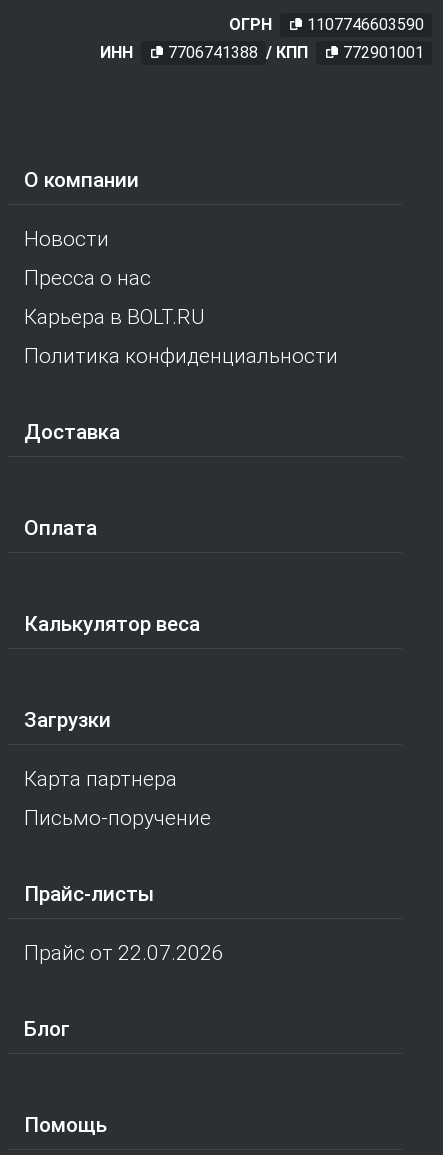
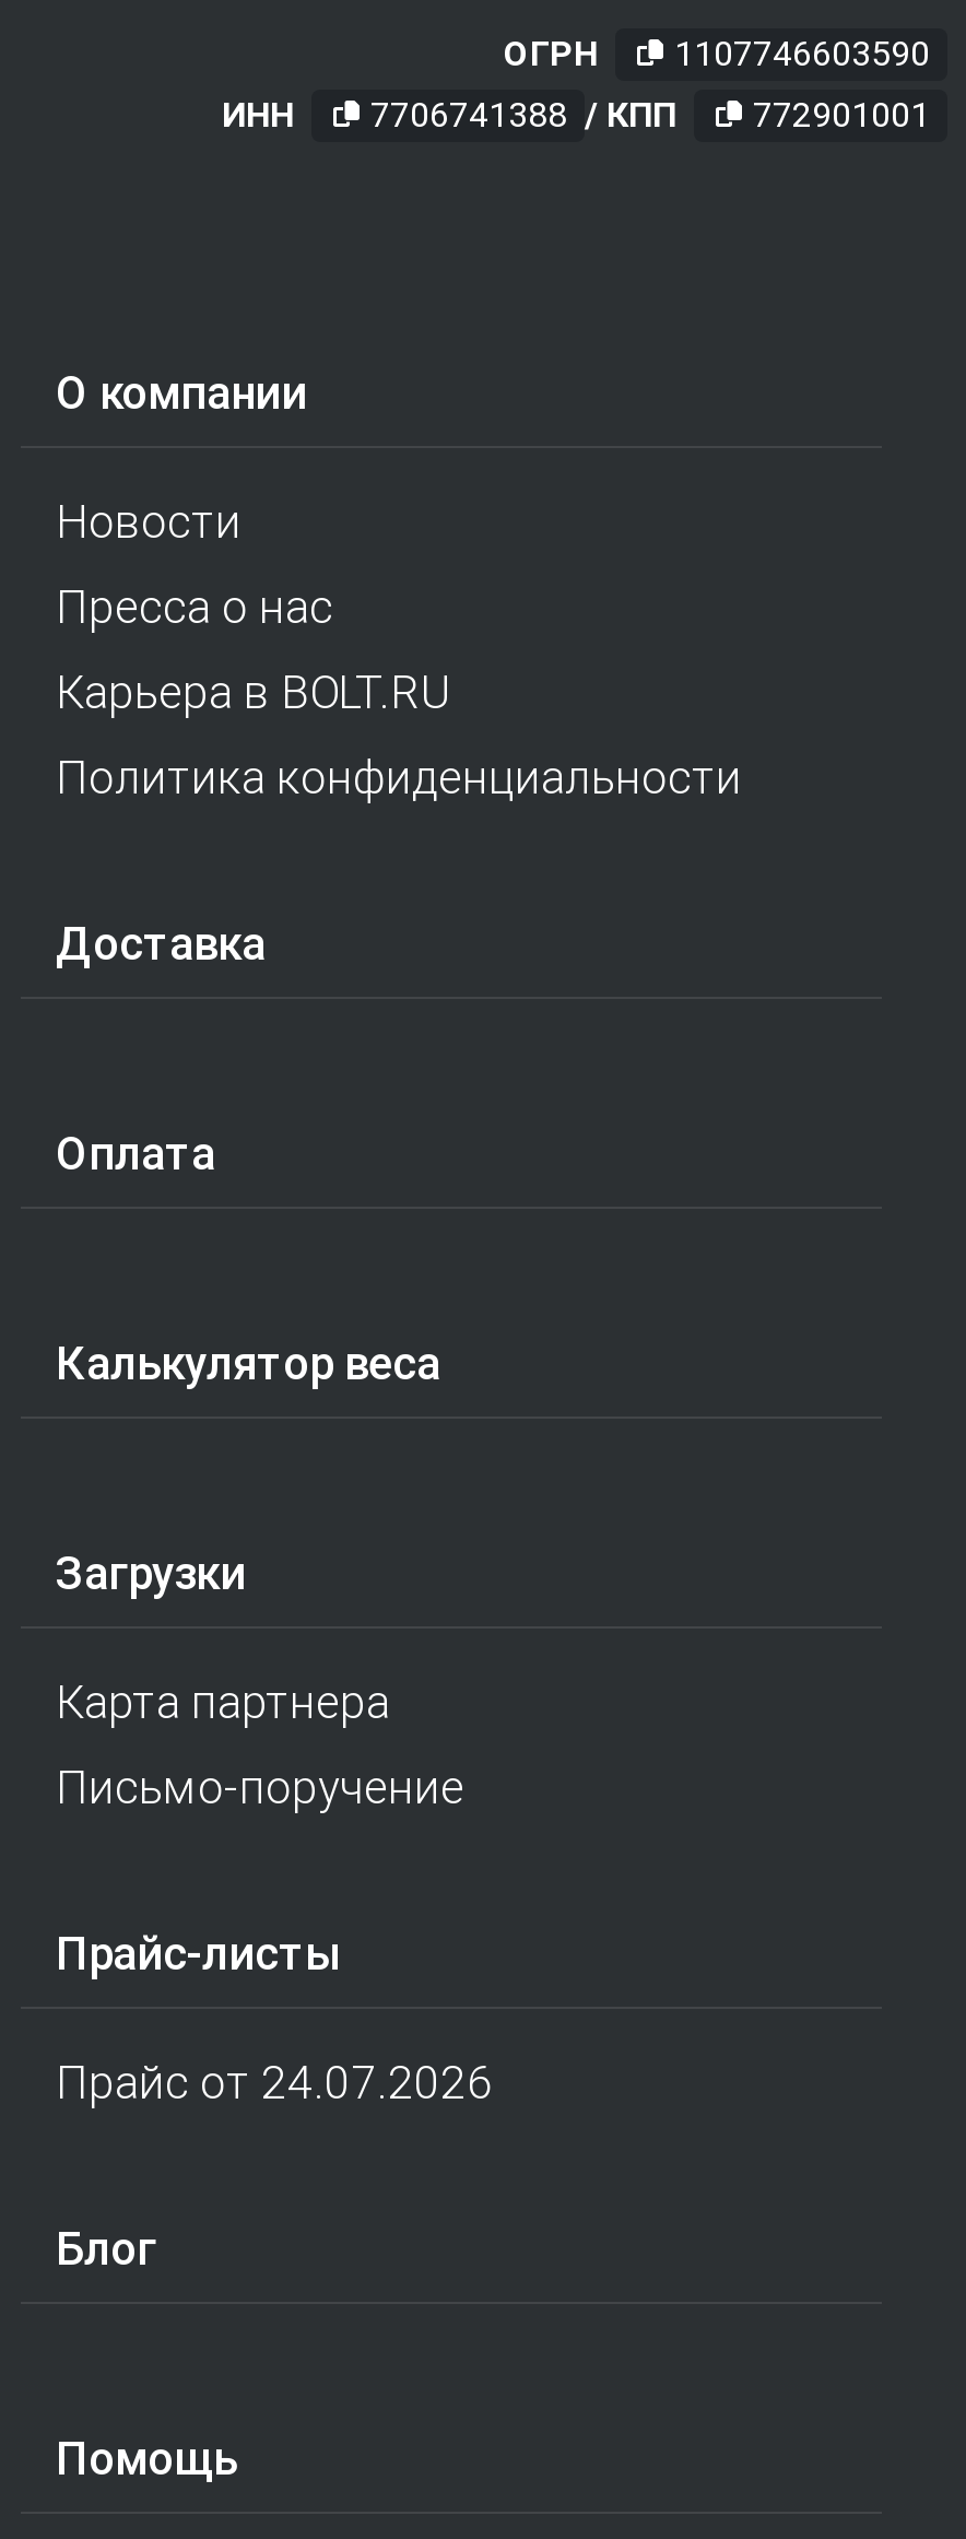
- Прайс от 22.07.2026
+ Прайс от 24.07.2026
